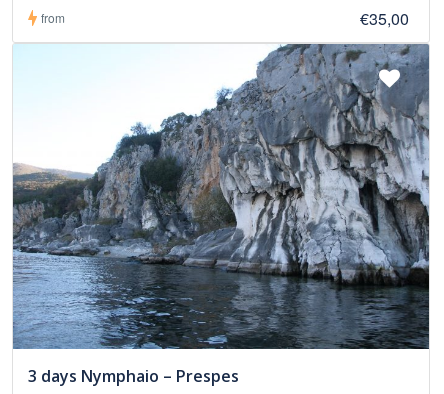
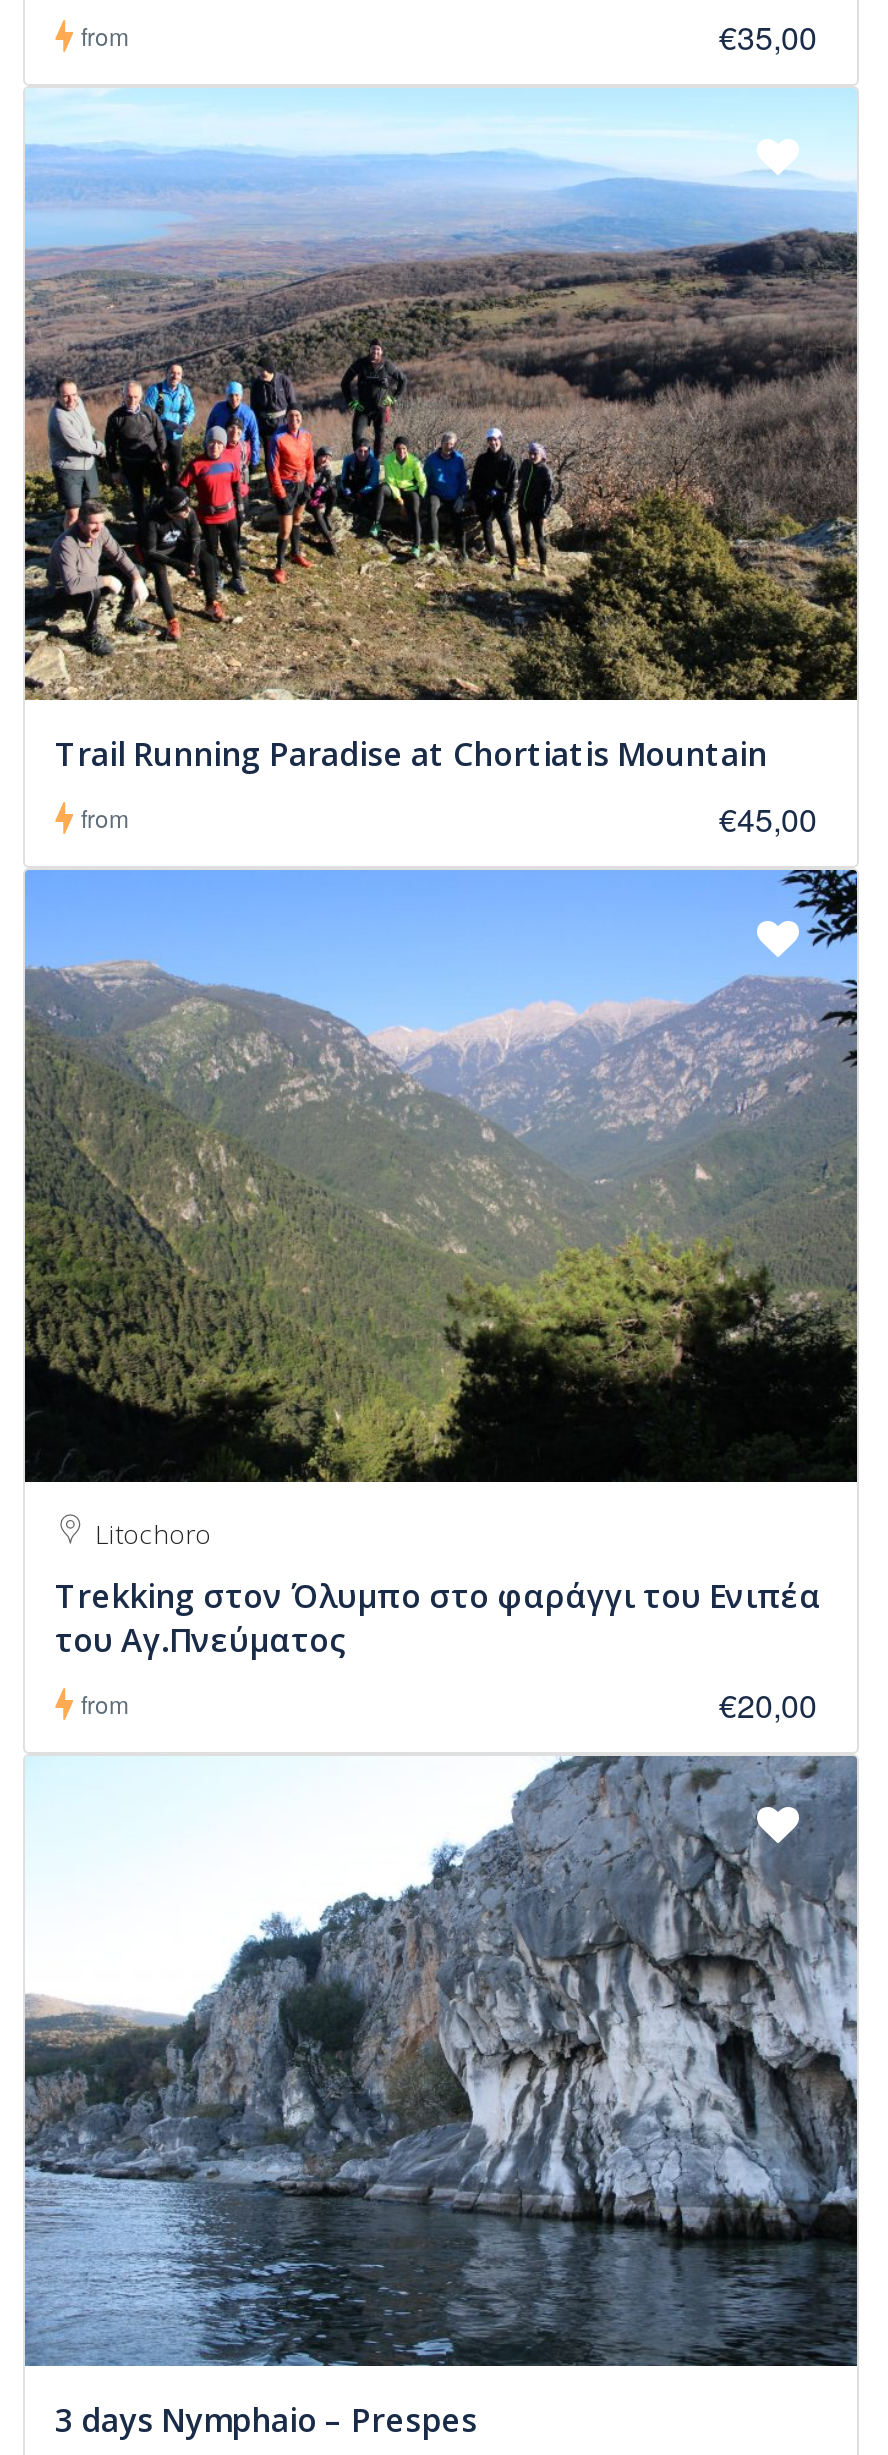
+ [image]
+ Trail Running Paradise at Chortiatis Mountain
+ from
+ €45,00

+ [image]
+ Litochoro
+ Trekking στον Όλυμπο στο φαράγγι του Ενιπέα
+ του Αγ.Πνεύματος
+ from
+ €20,00
